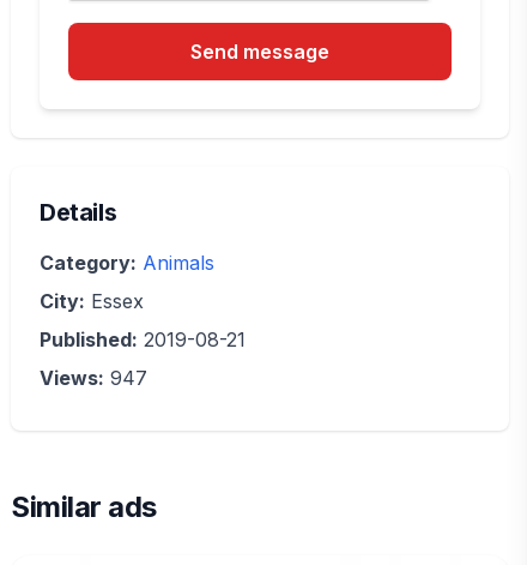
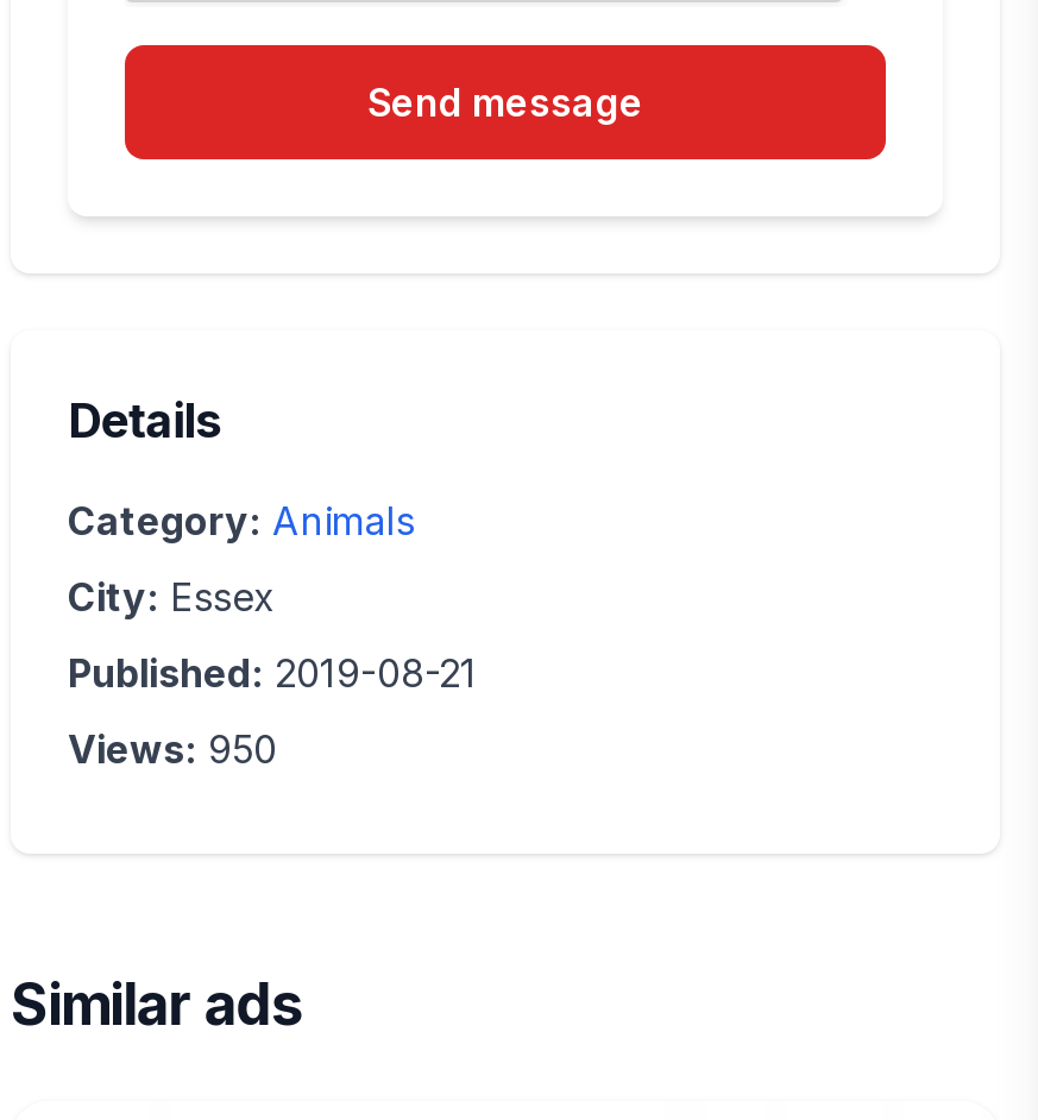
- Views: 947
+ Views: 950
